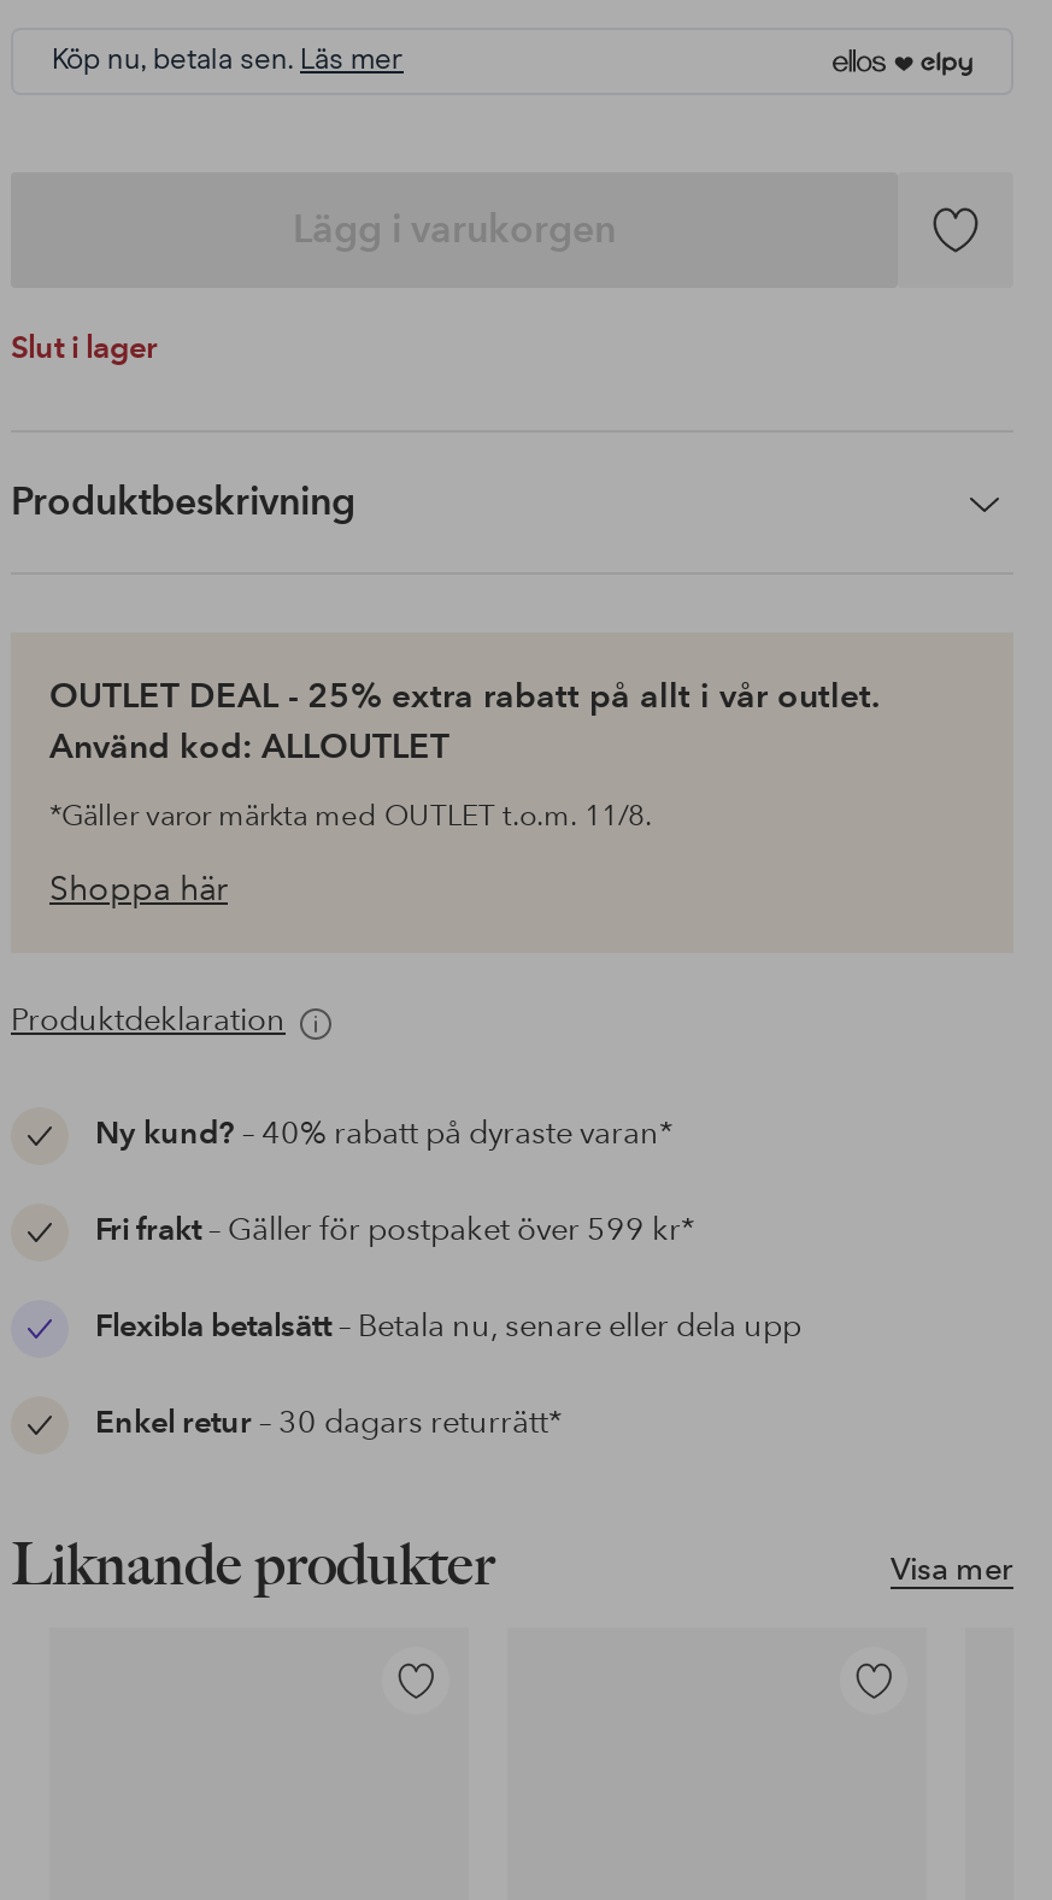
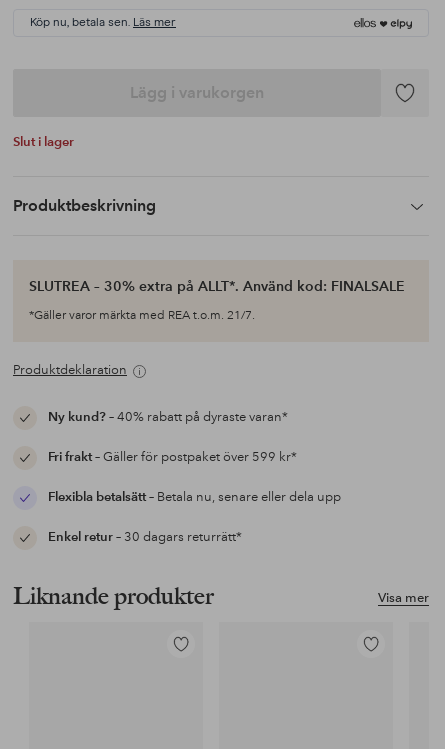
- OUTLET DEAL - 25% extra rabatt på allt i vår outlet.
- Använd kod: ALLOUTLET
- *Gäller varor märkta med OUTLET t.o.m. 11/8.
- Shoppa här
+ SLUTREA – 30% extra på ALLT*. Använd kod: FINALSALE
+ *Gäller varor märkta med REA t.o.m. 21/7.
